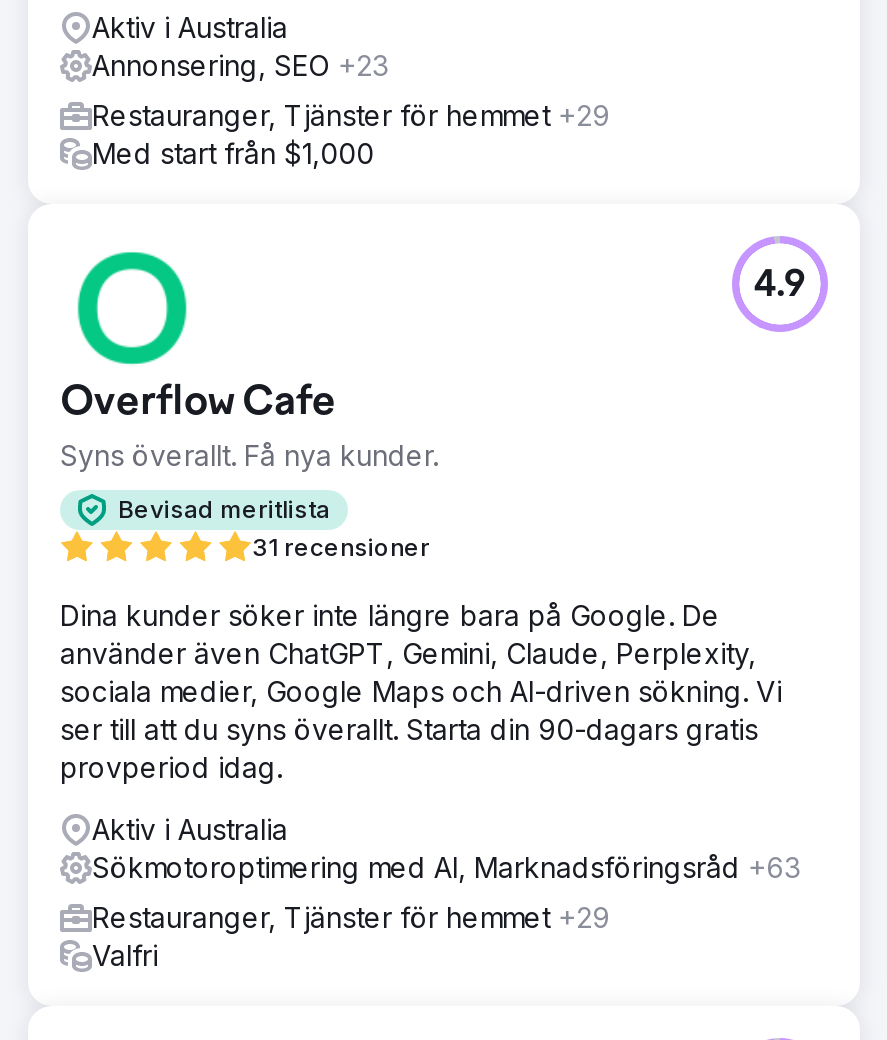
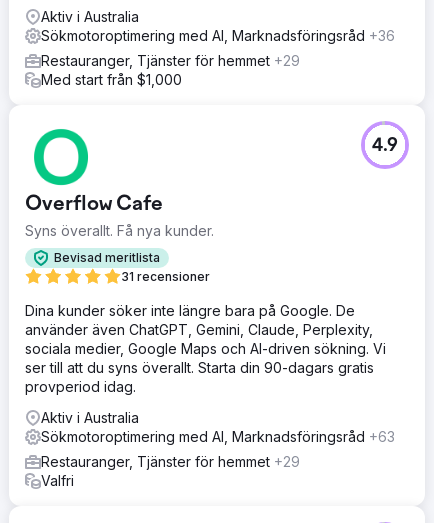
- Annonsering, SEO +23
+ Sökmotoroptimering med AI, Marknadsföringsråd +36
